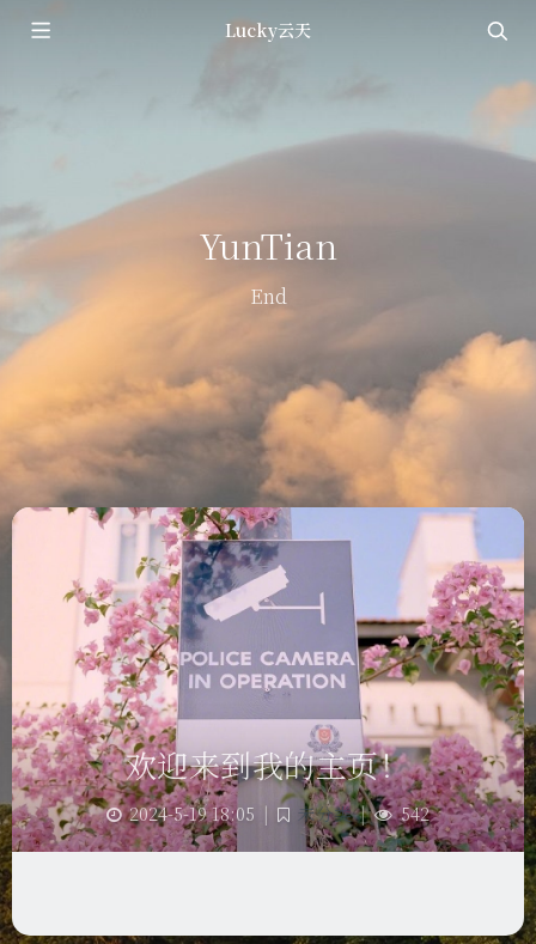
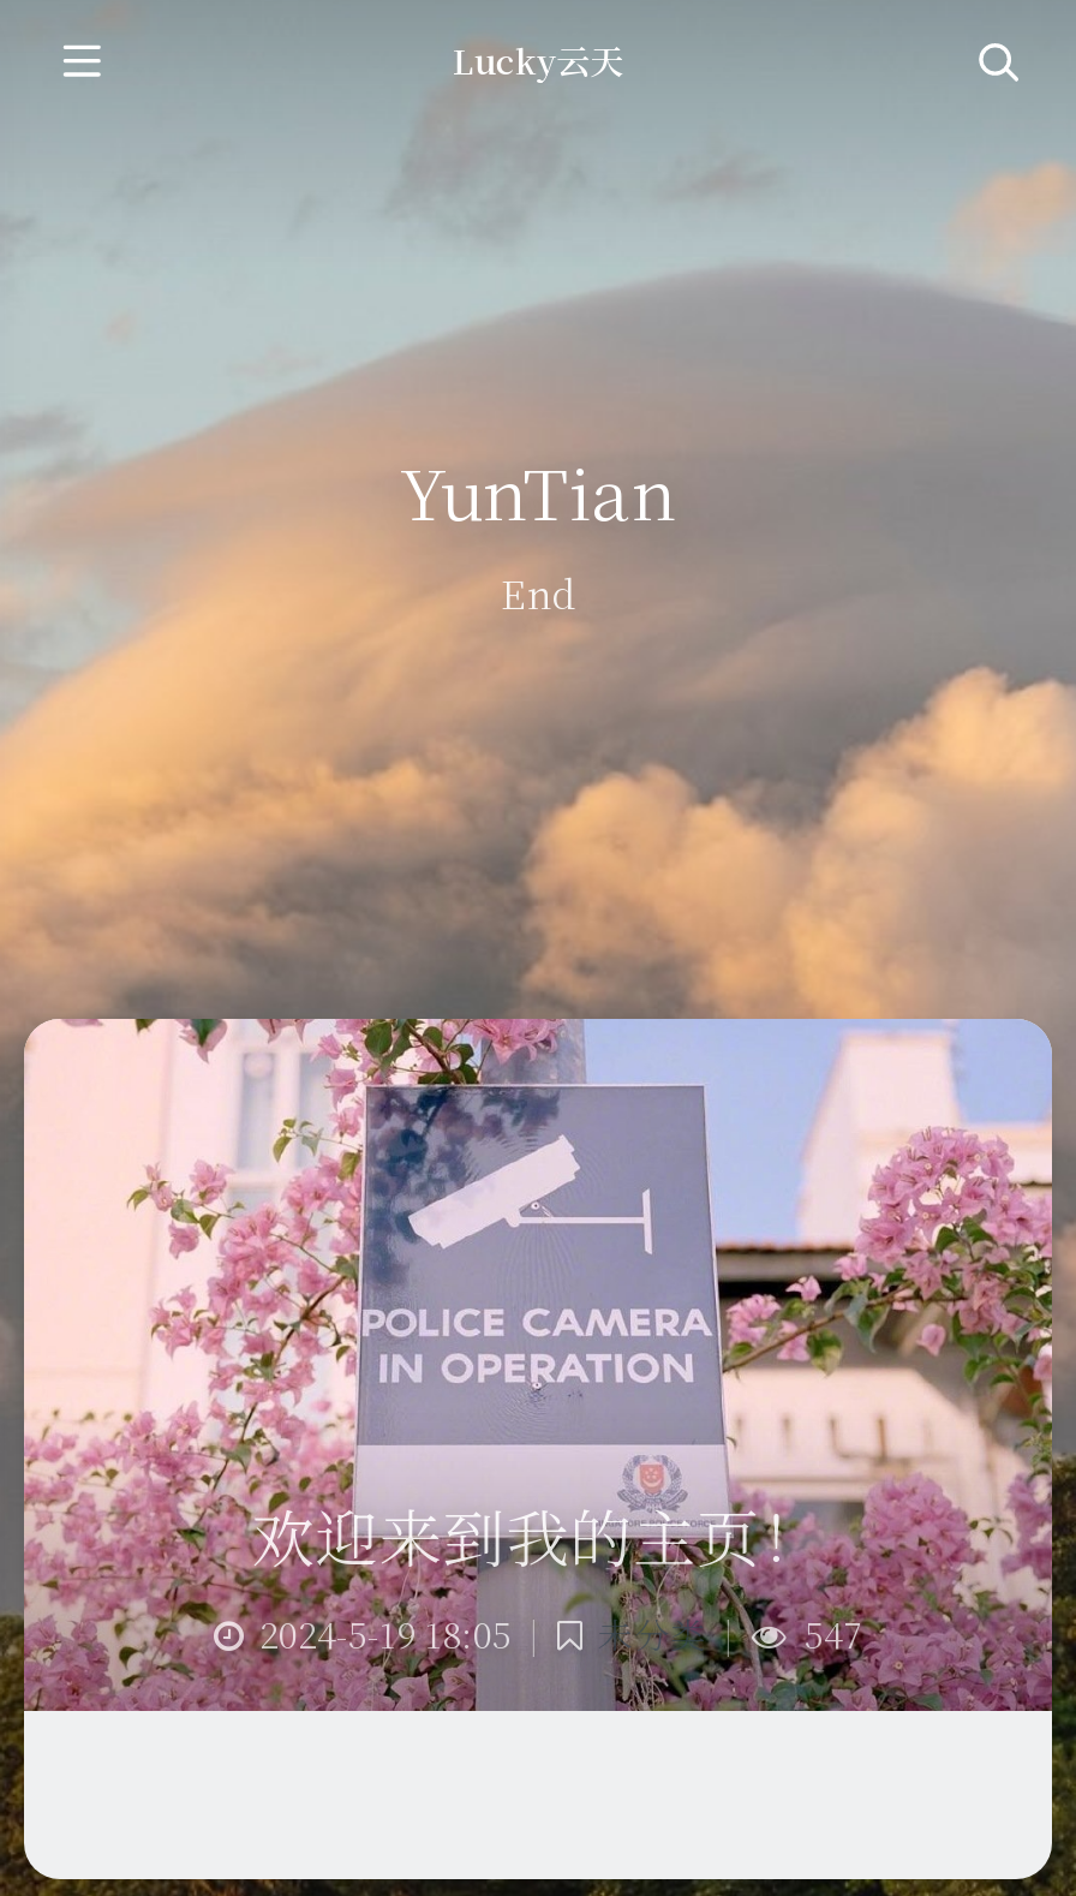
- 542
+ 547
